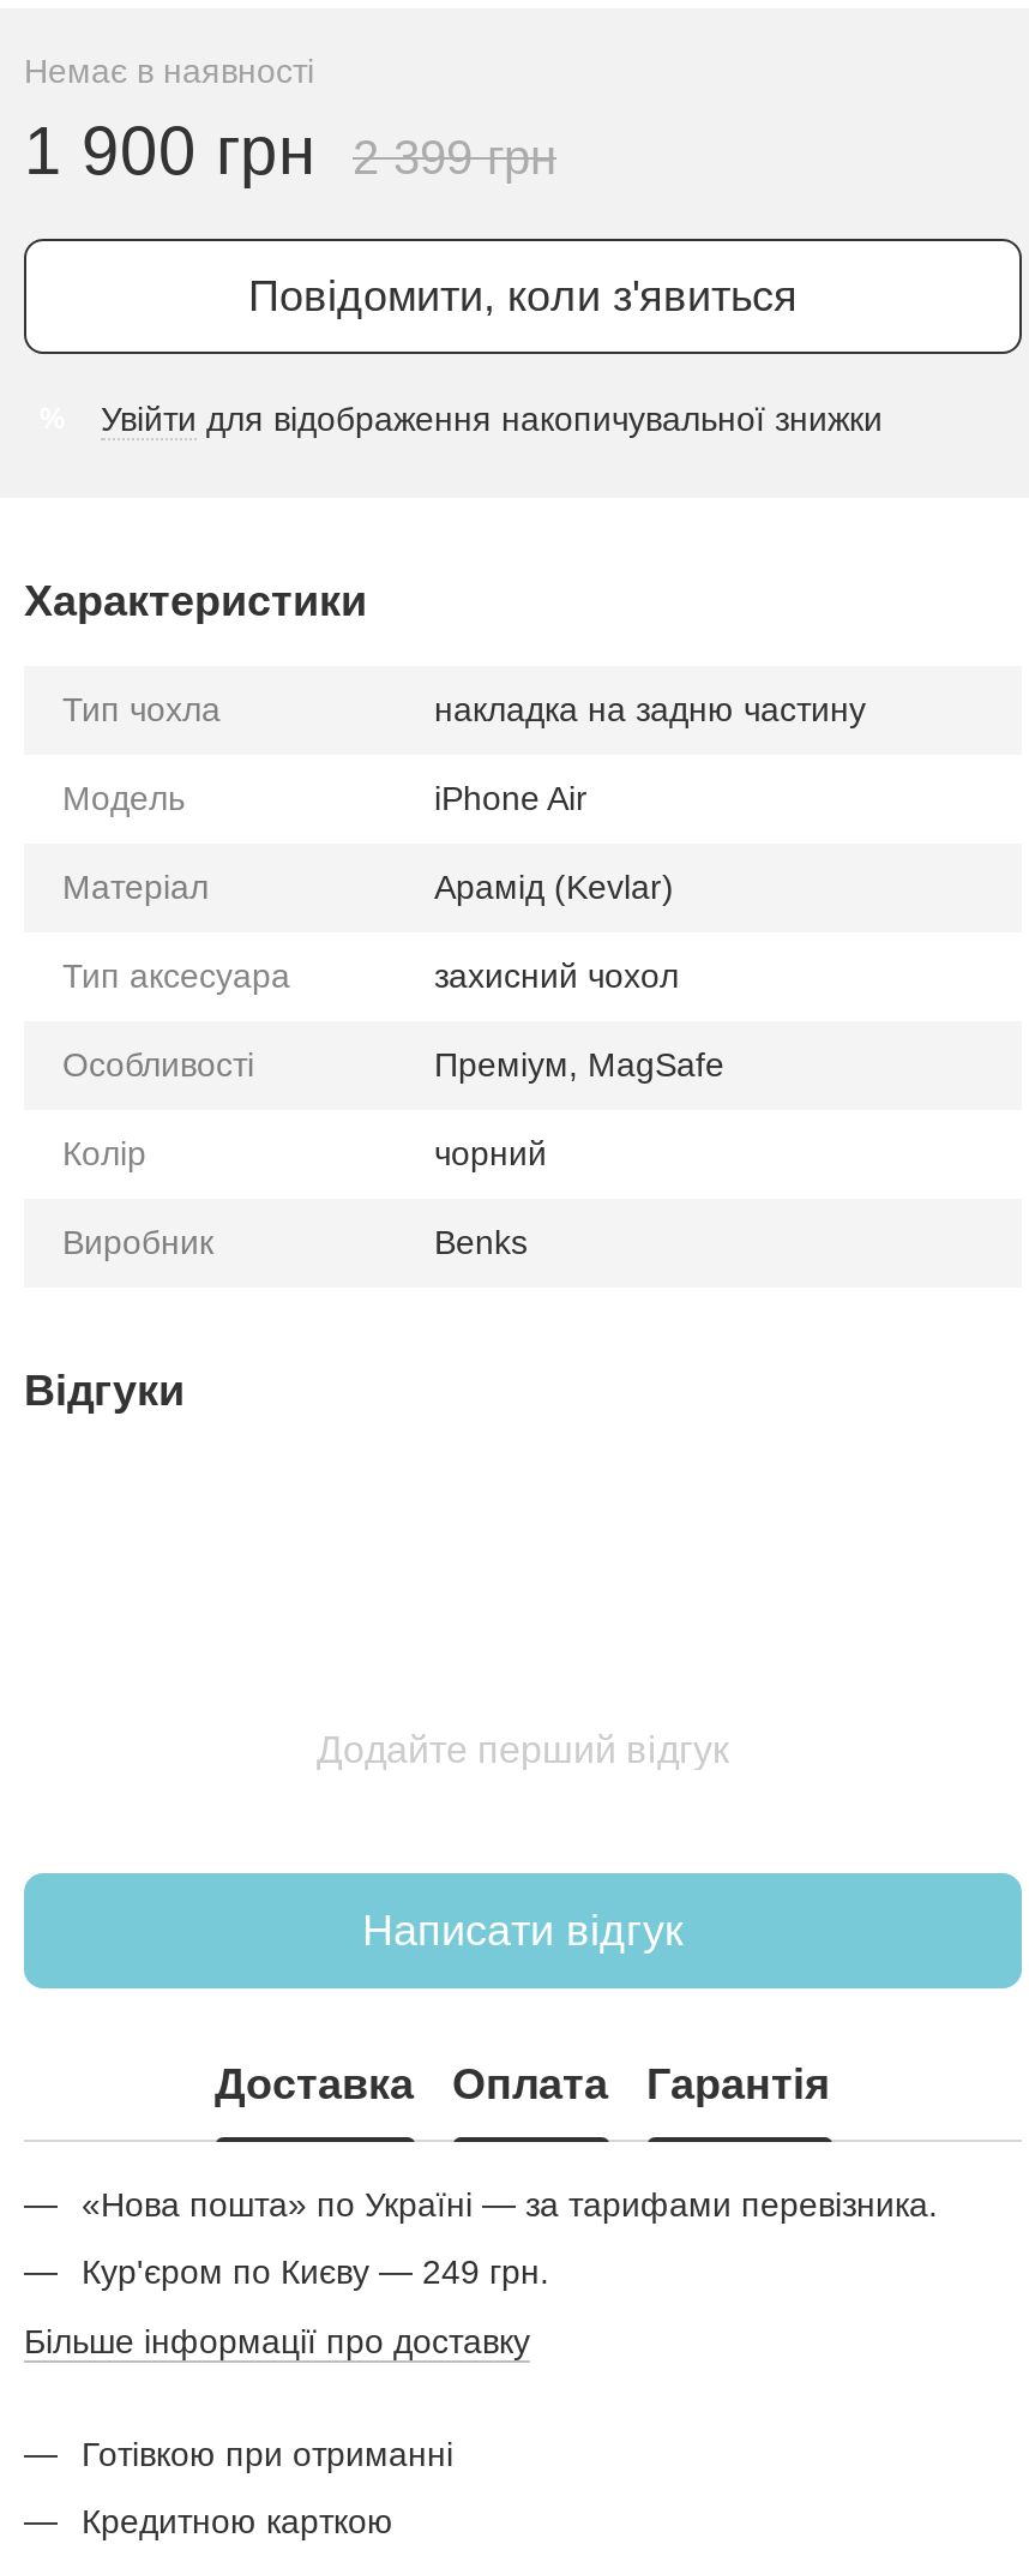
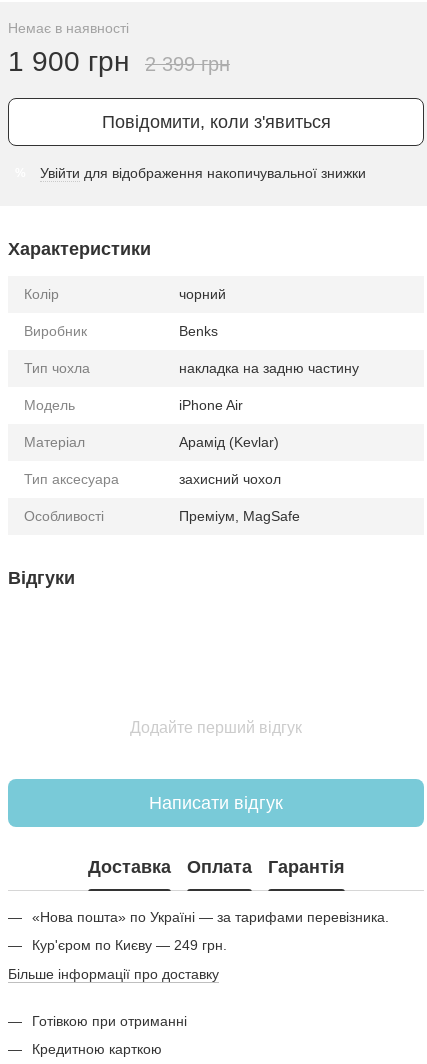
moved down: Тип чохла | накладка на задню частину | Модель | ... | Особливості | Преміум, MagSafe

moved up: Колір | чорний | Виробник | Benks
